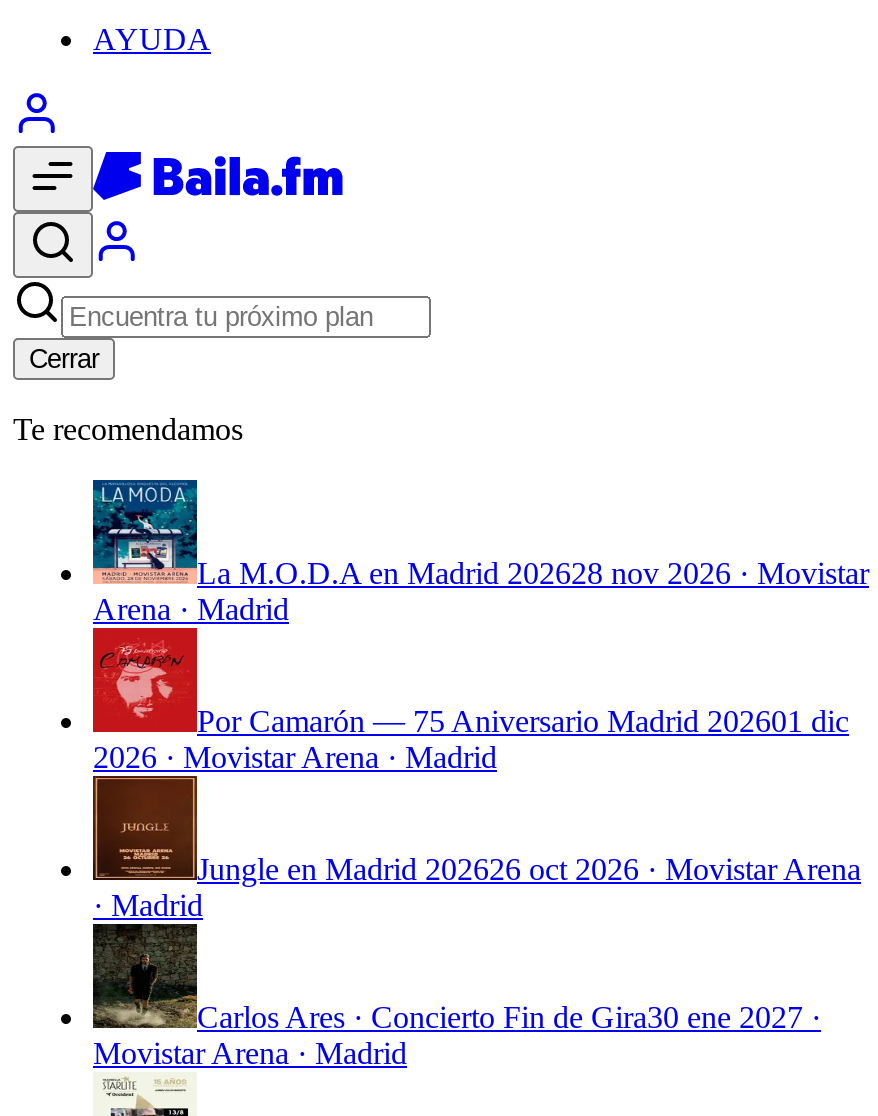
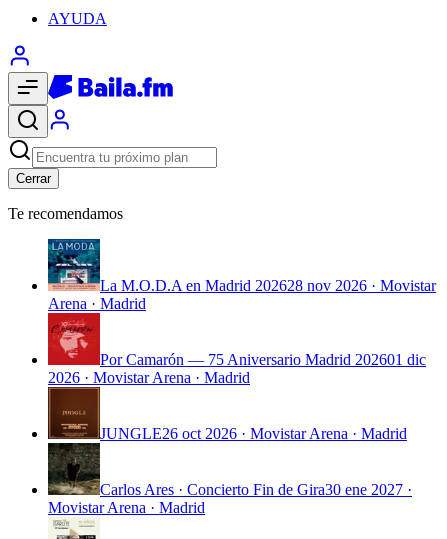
- Jungle en Madrid 202626 oct 2026 · Movistar Arena
- · Madrid
+ JUNGLE26 oct 2026 · Movistar Arena · Madrid
